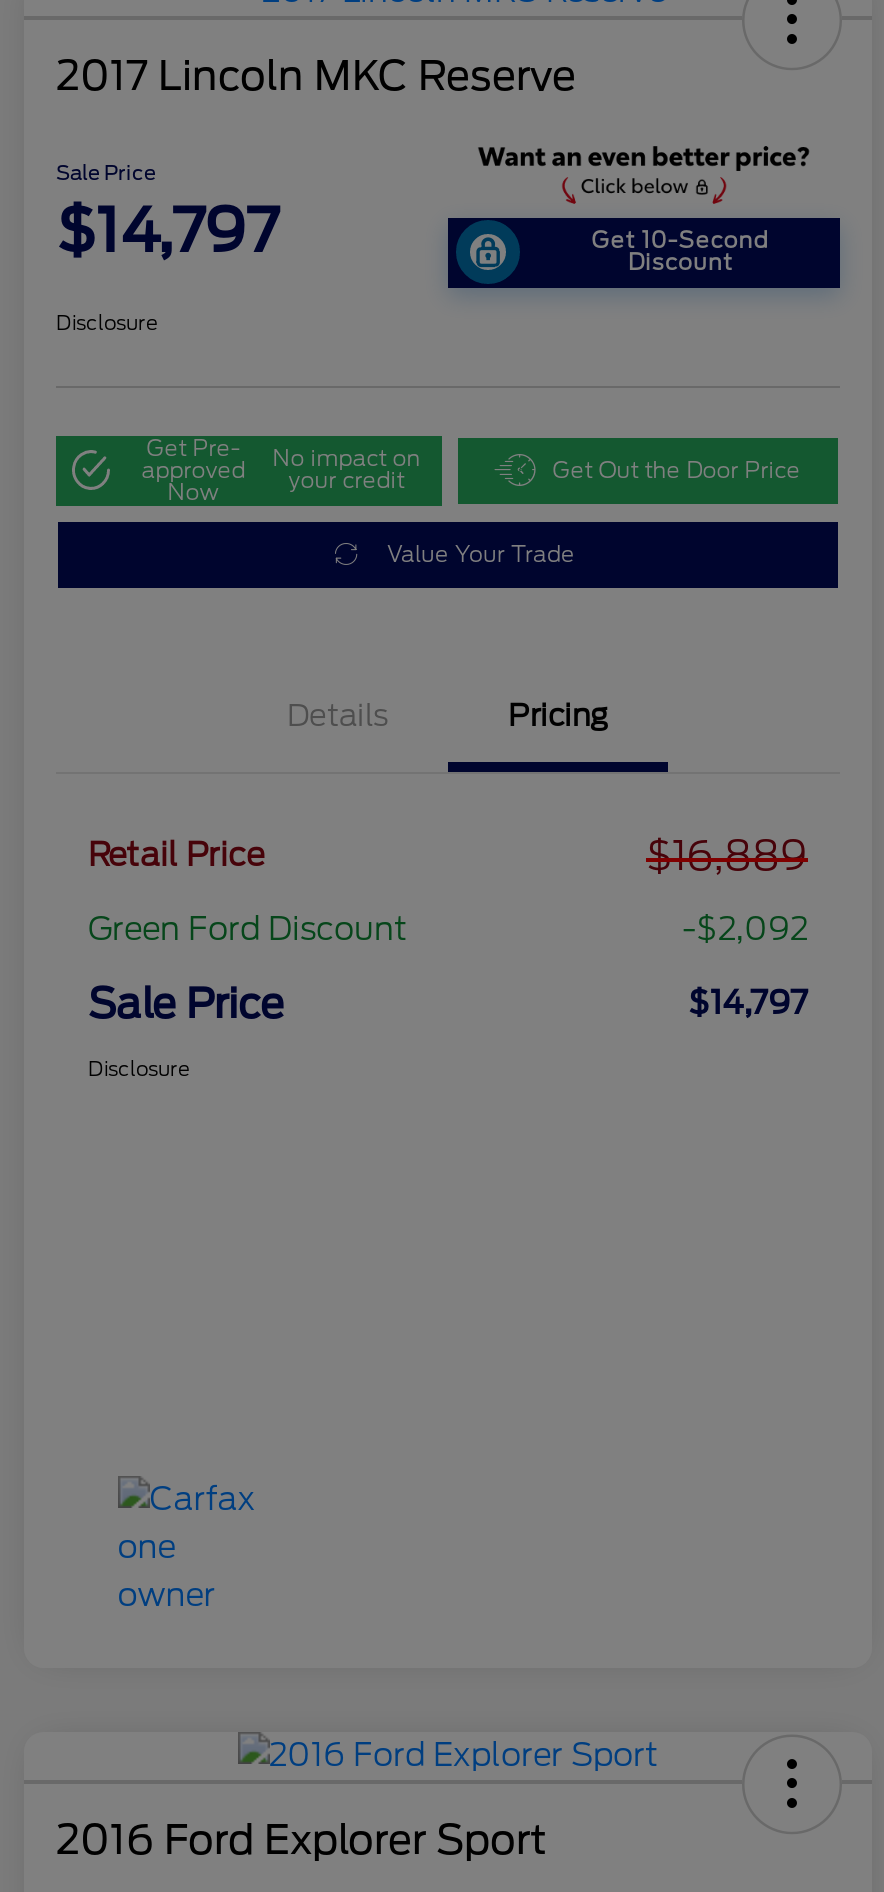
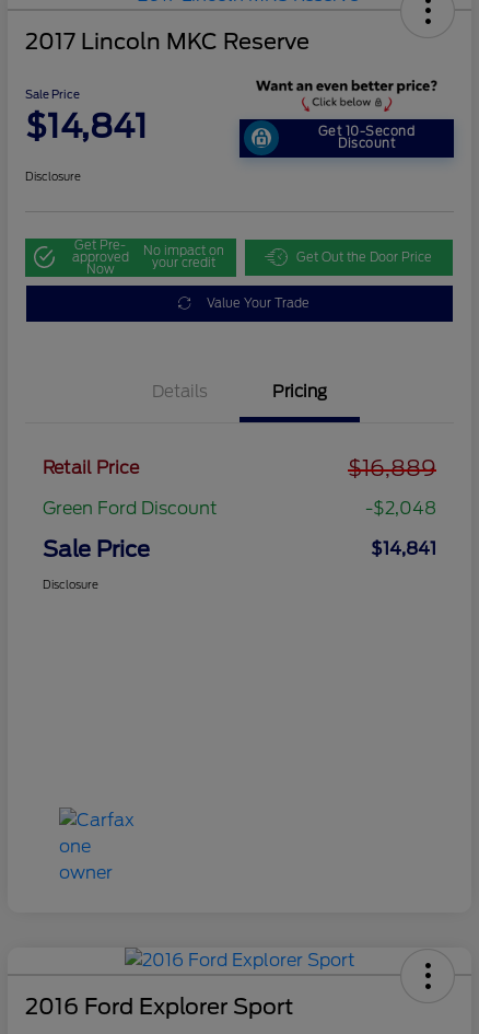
- $14,797
+ $14,841

- -$2,092
+ -$2,048

- $14,797
+ $14,841
